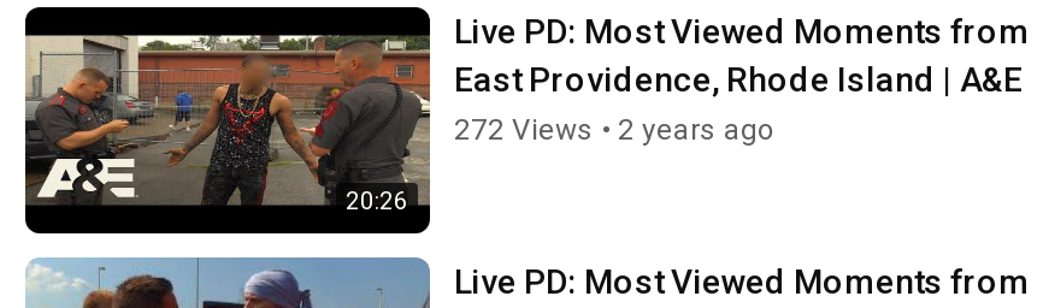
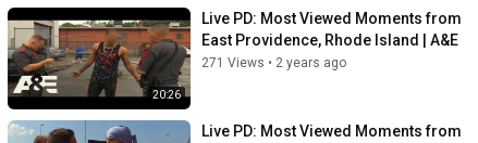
- 272 Views • 2 years ago
+ 271 Views • 2 years ago
